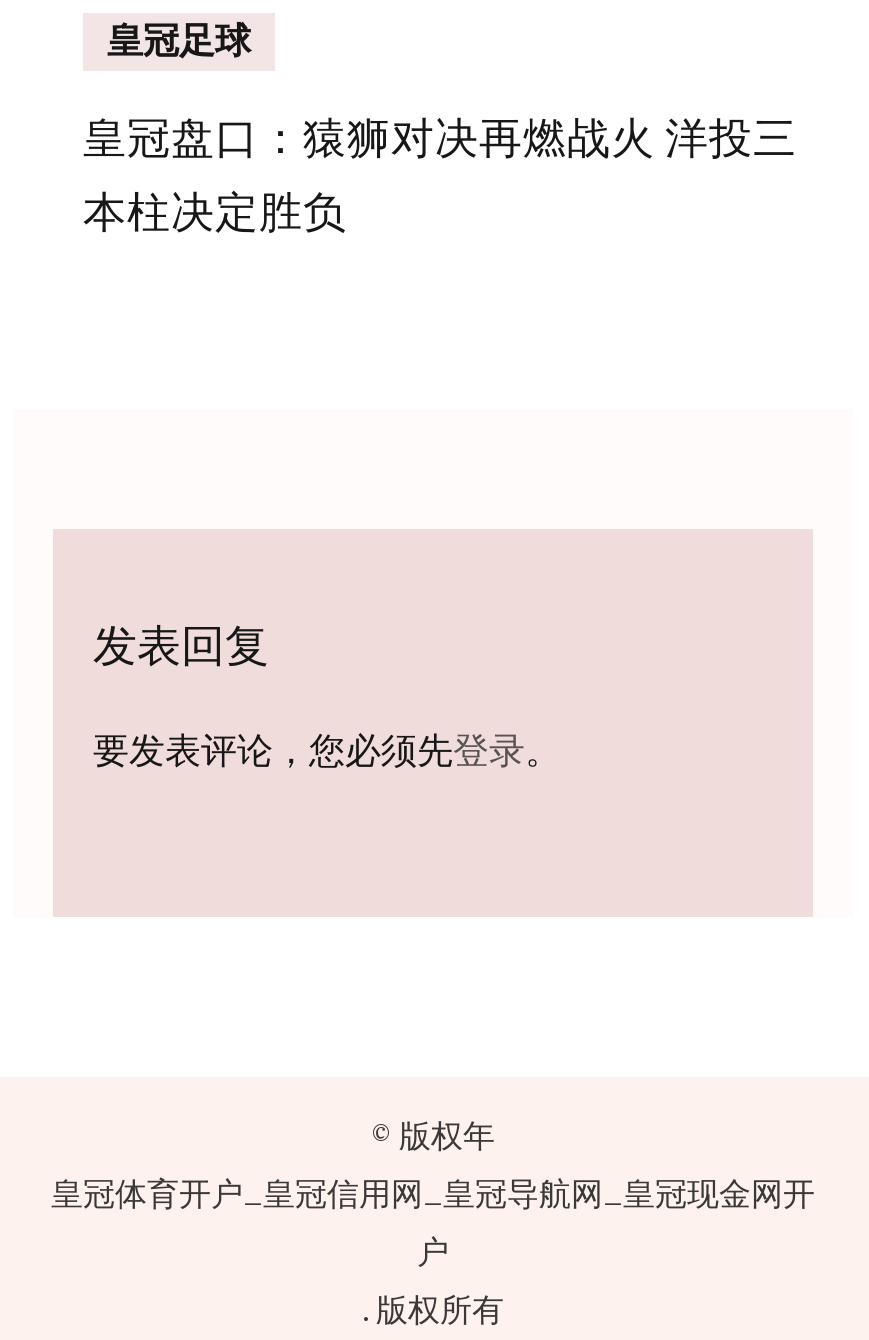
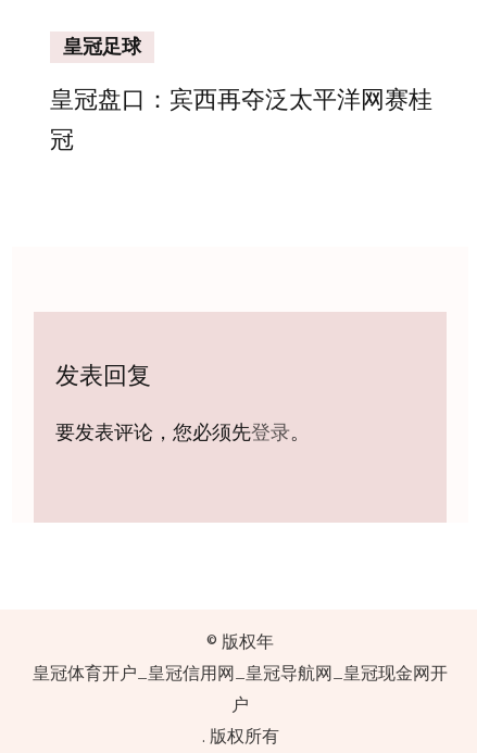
- 皇冠盘口：猿狮对决再燃战火 洋投三
- 本柱决定胜负
+ 皇冠盘口：宾西再夺泛太平洋网赛桂
+ 冠
